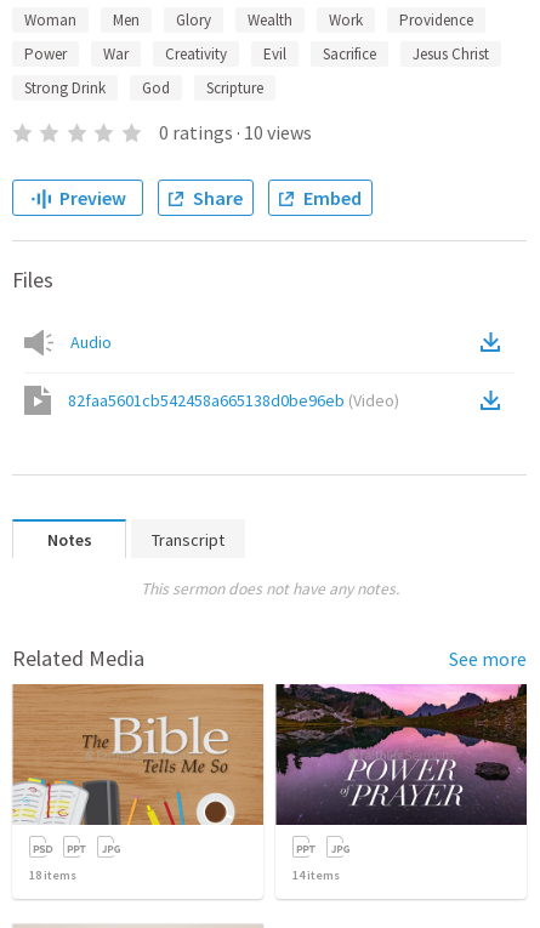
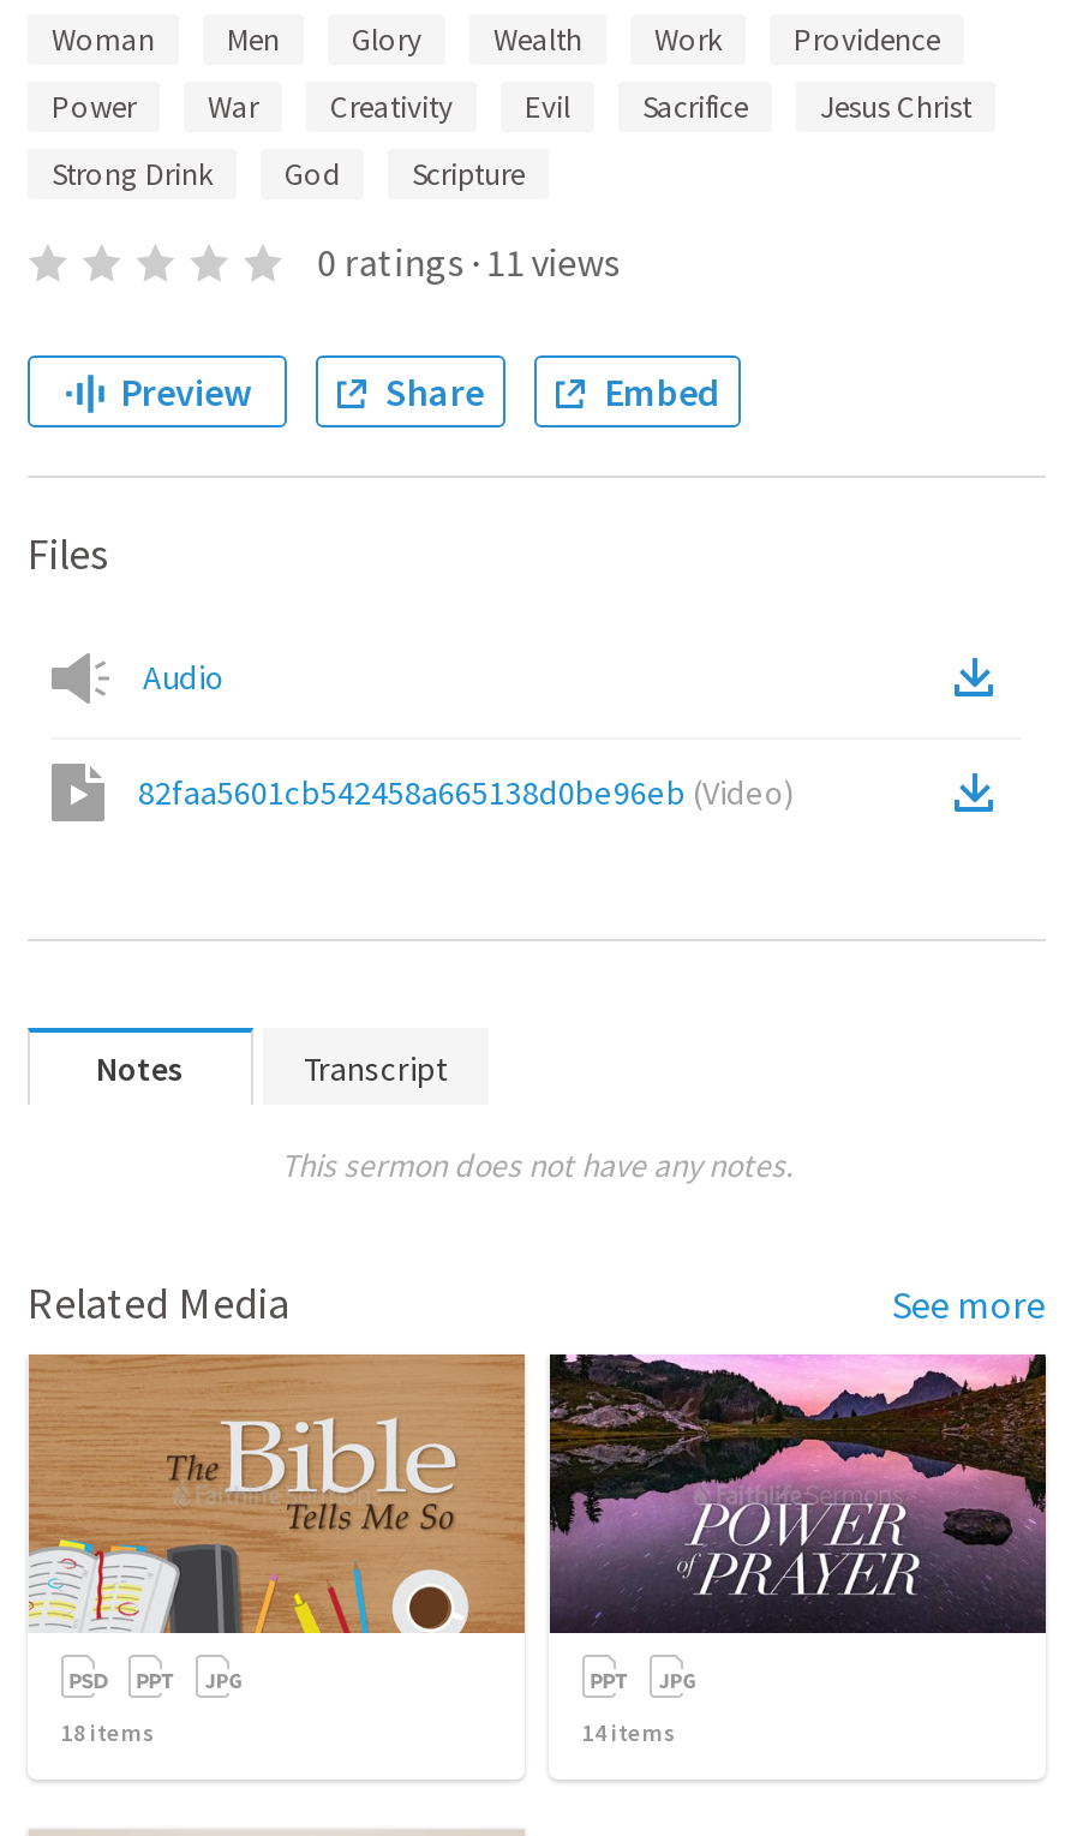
- 0 ratings · 10 views
+ 0 ratings · 11 views
